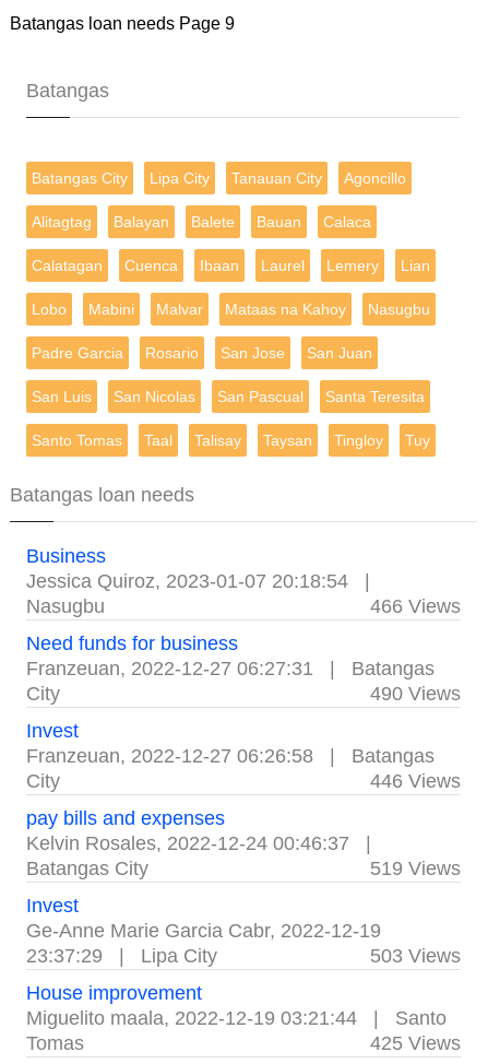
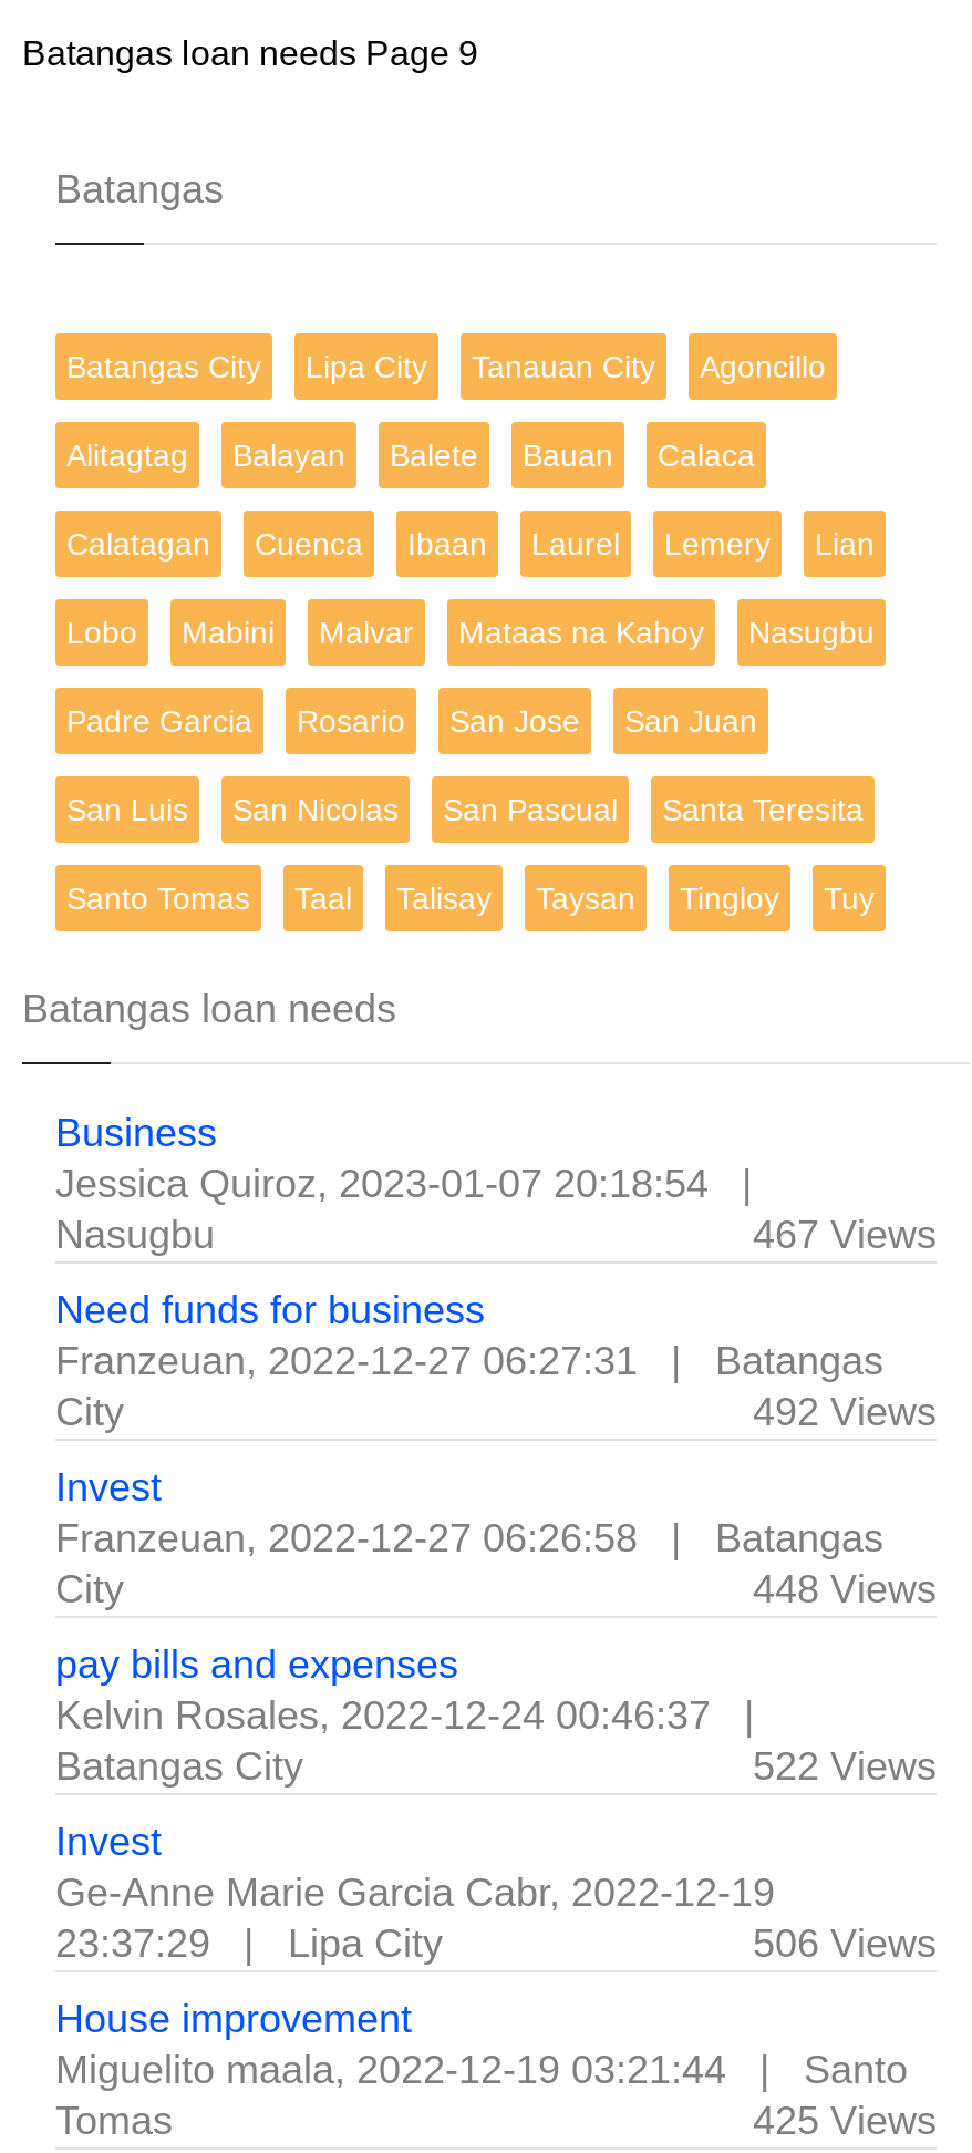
- 466 Views
+ 467 Views

- 490 Views
+ 492 Views

- 446 Views
+ 448 Views

- 519 Views
+ 522 Views

- 503 Views
+ 506 Views
